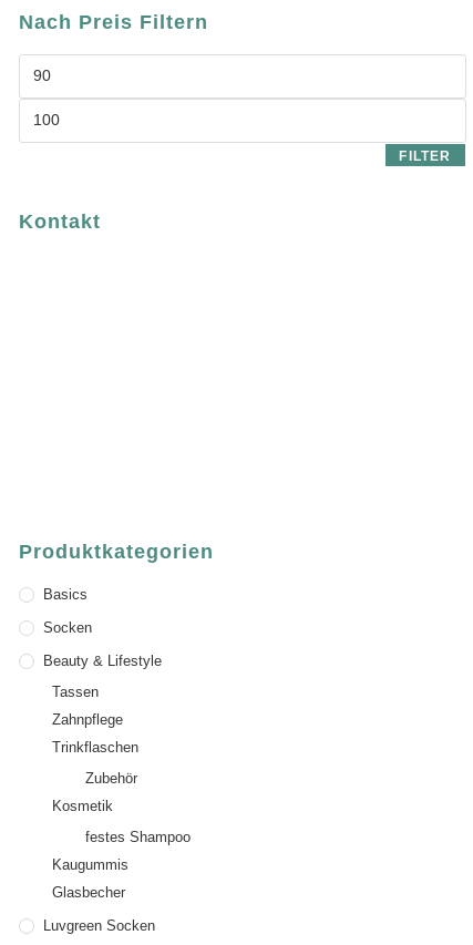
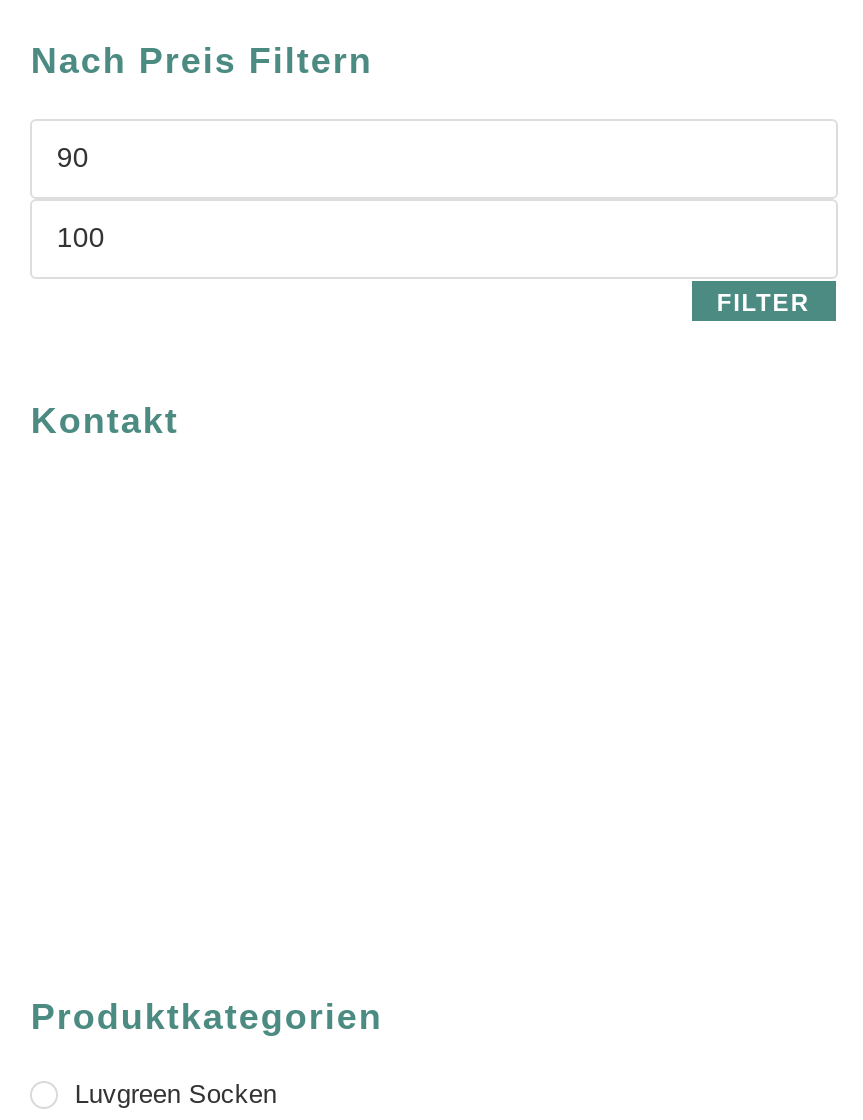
- Basics
- Socken
- Beauty & Lifestyle
- Tassen
- Zahnpflege
- Trinkflaschen
- Zubehör
- Kosmetik
- festes Shampoo
- Kaugummis
- Glasbecher
